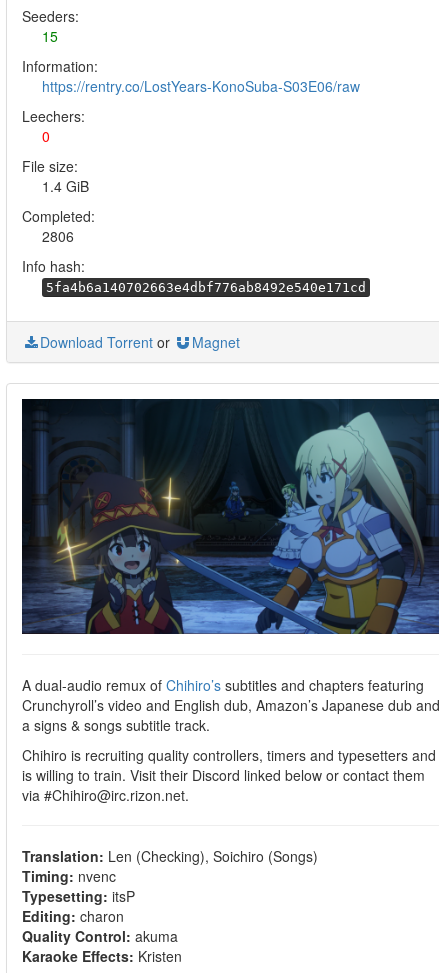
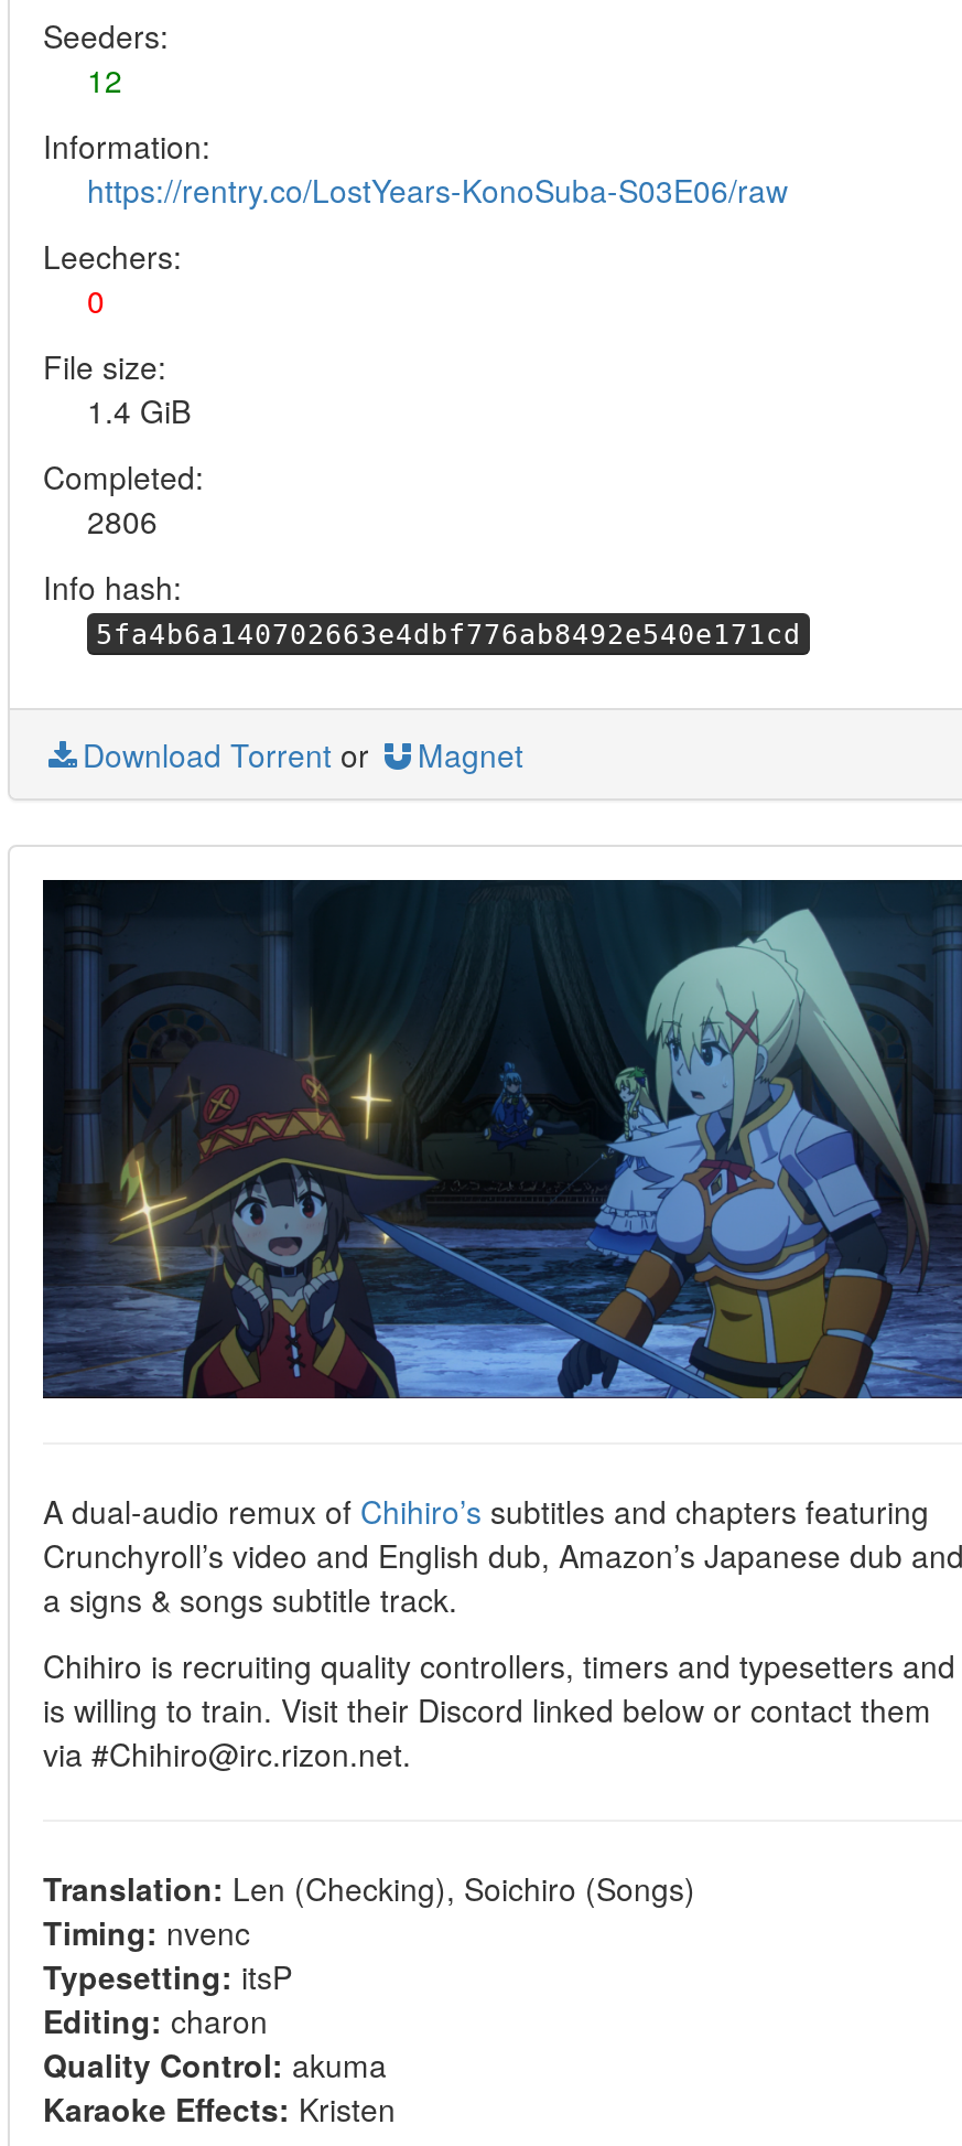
- 15
+ 12
